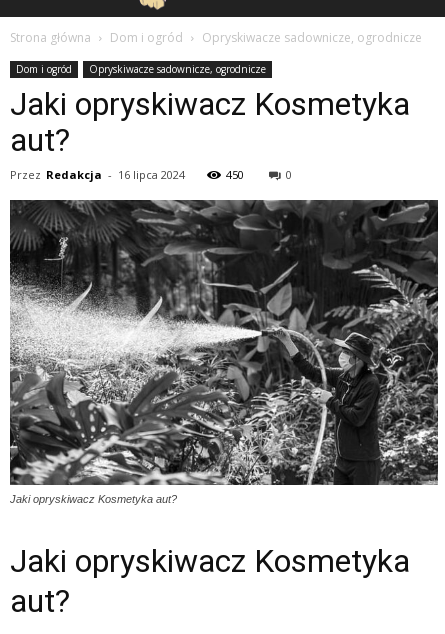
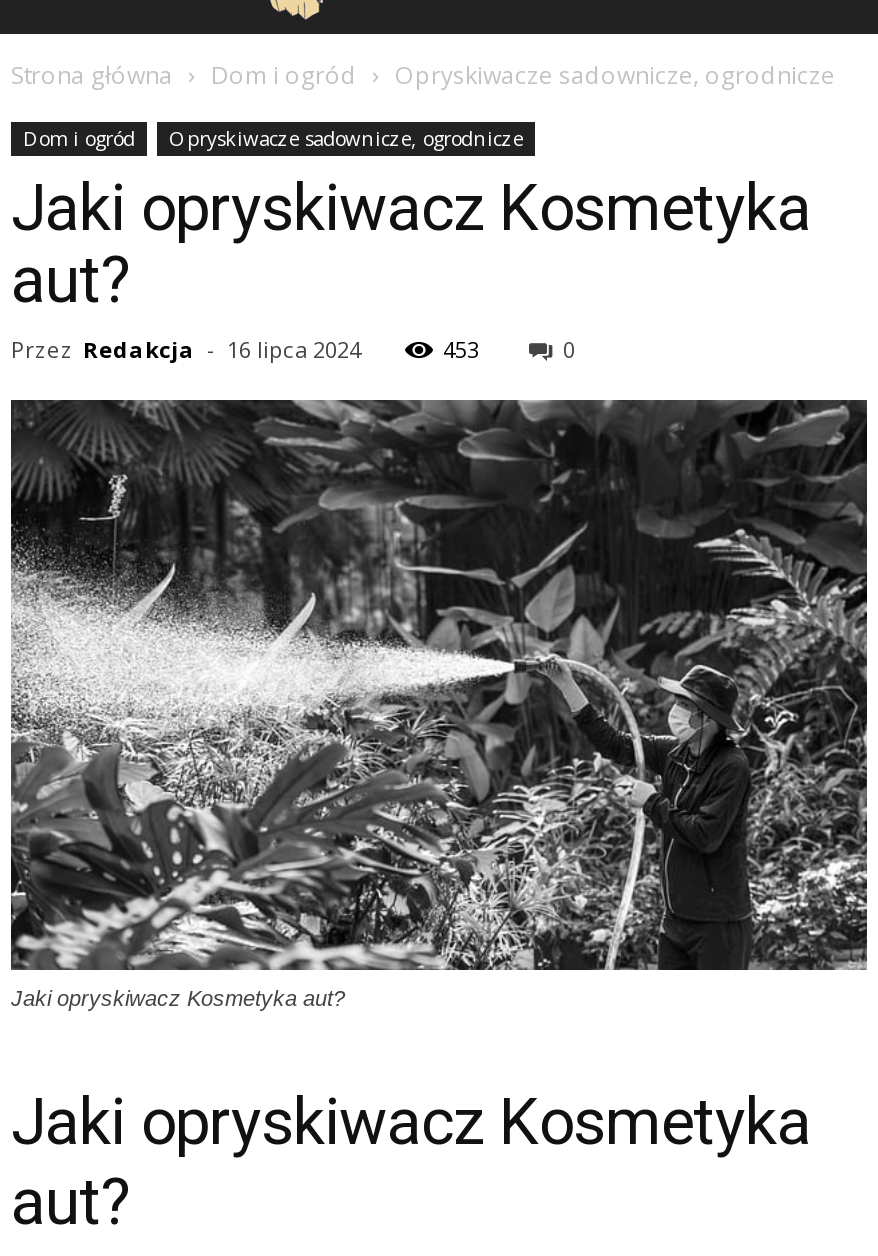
- 450
+ 453
